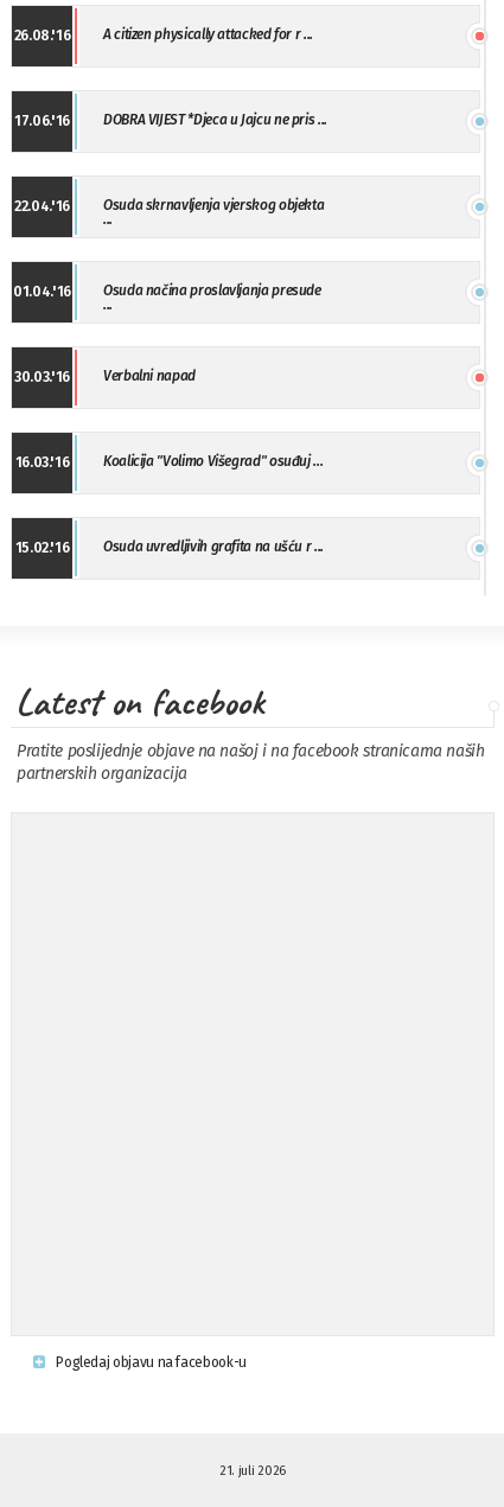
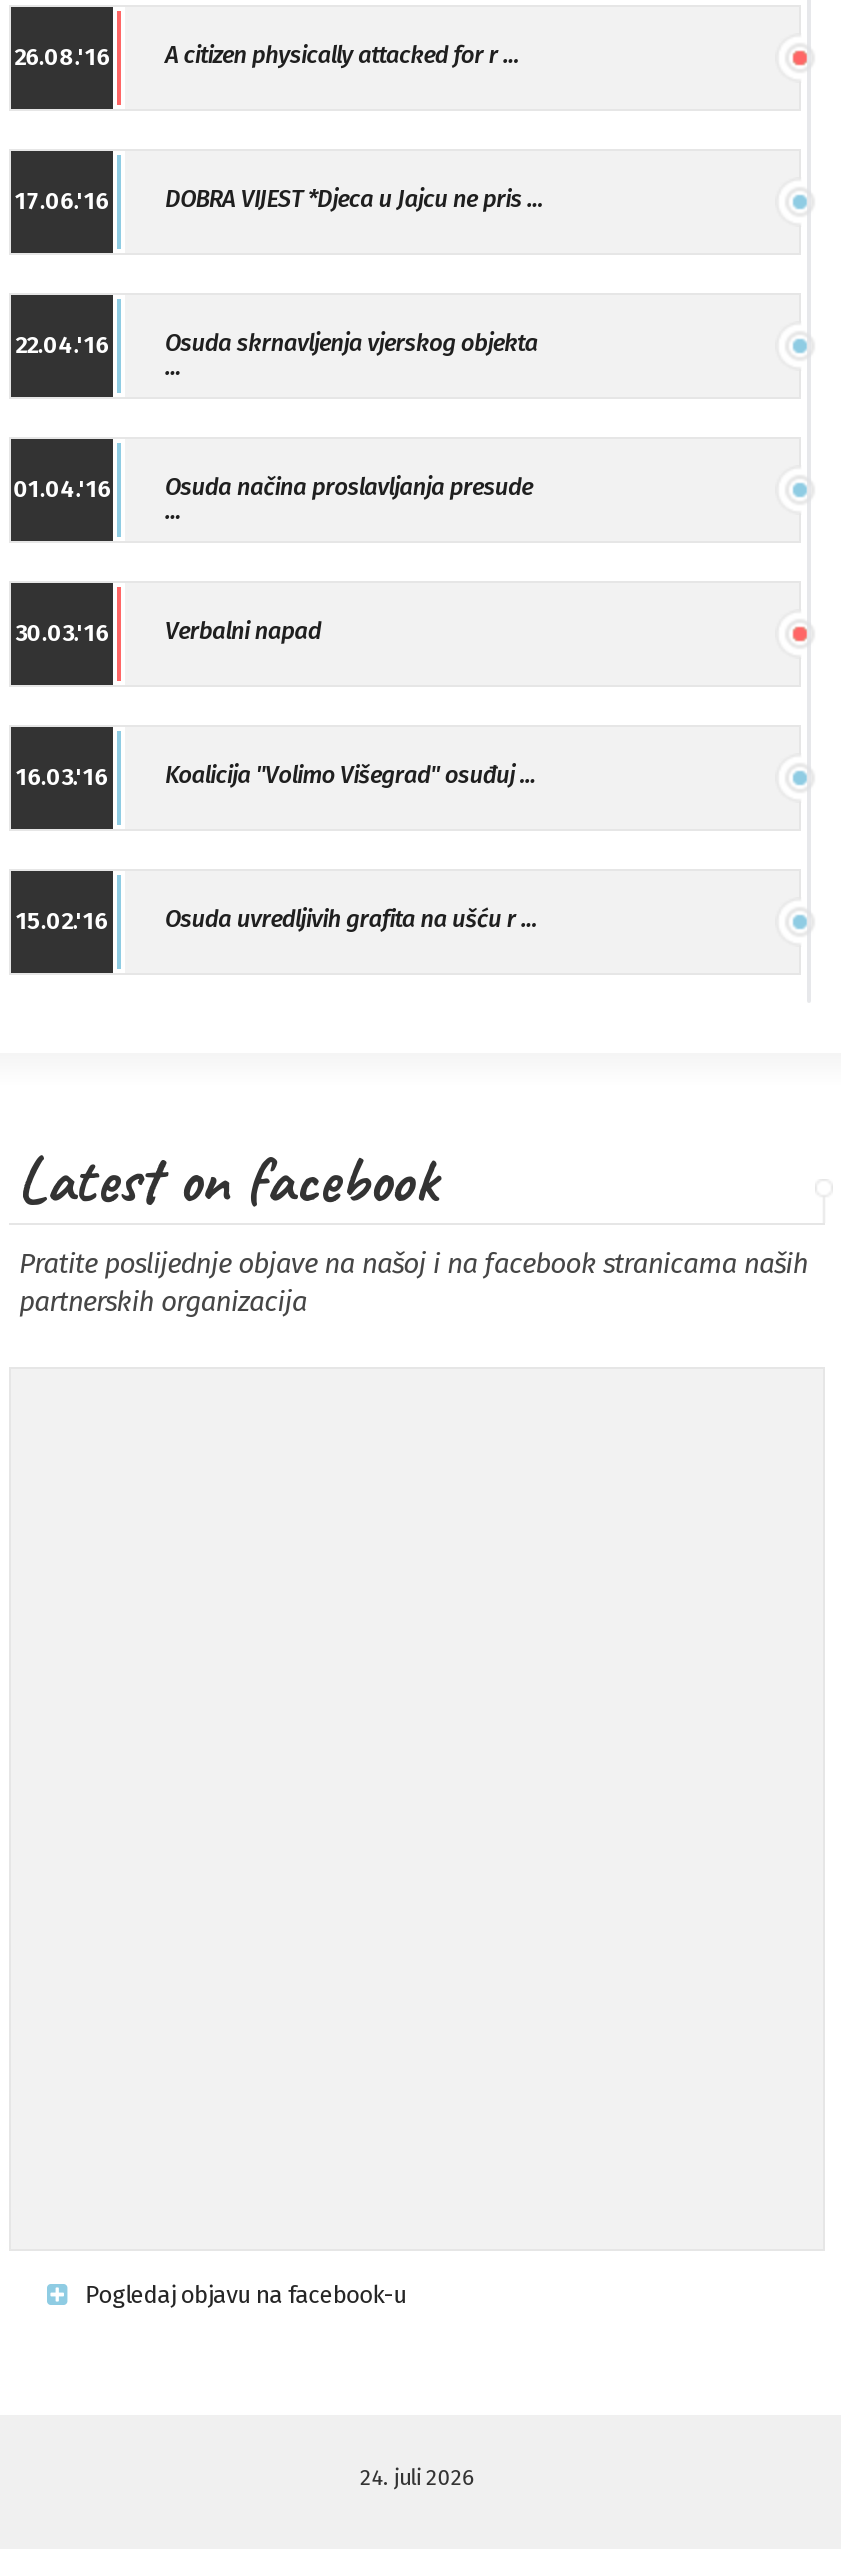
- 21. juli 2026
+ 24. juli 2026
